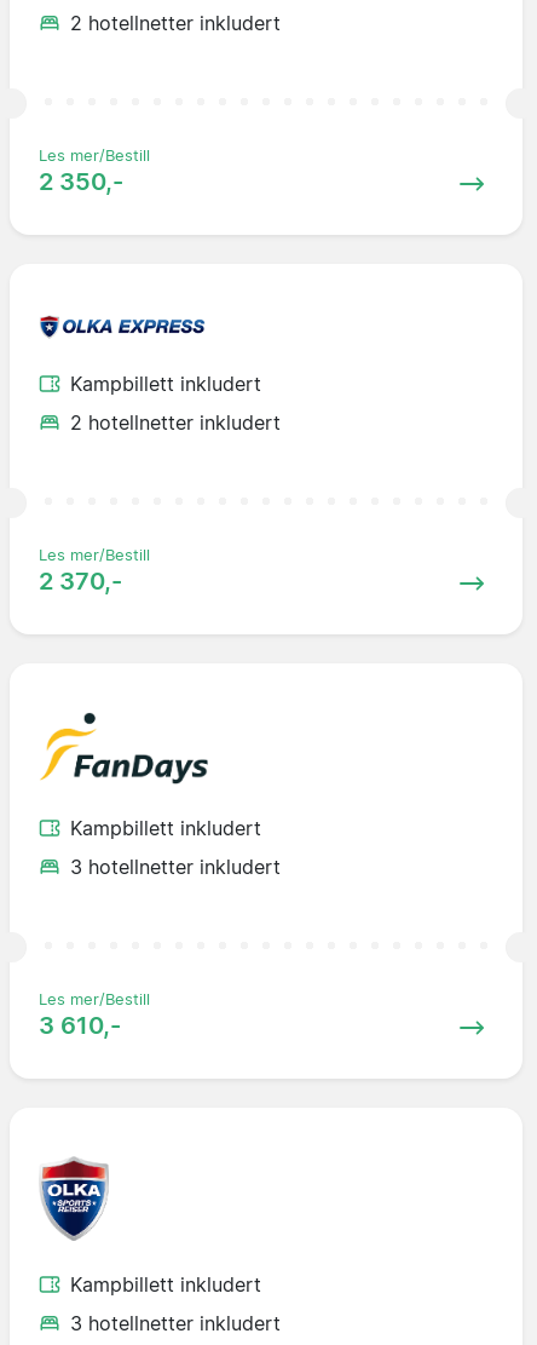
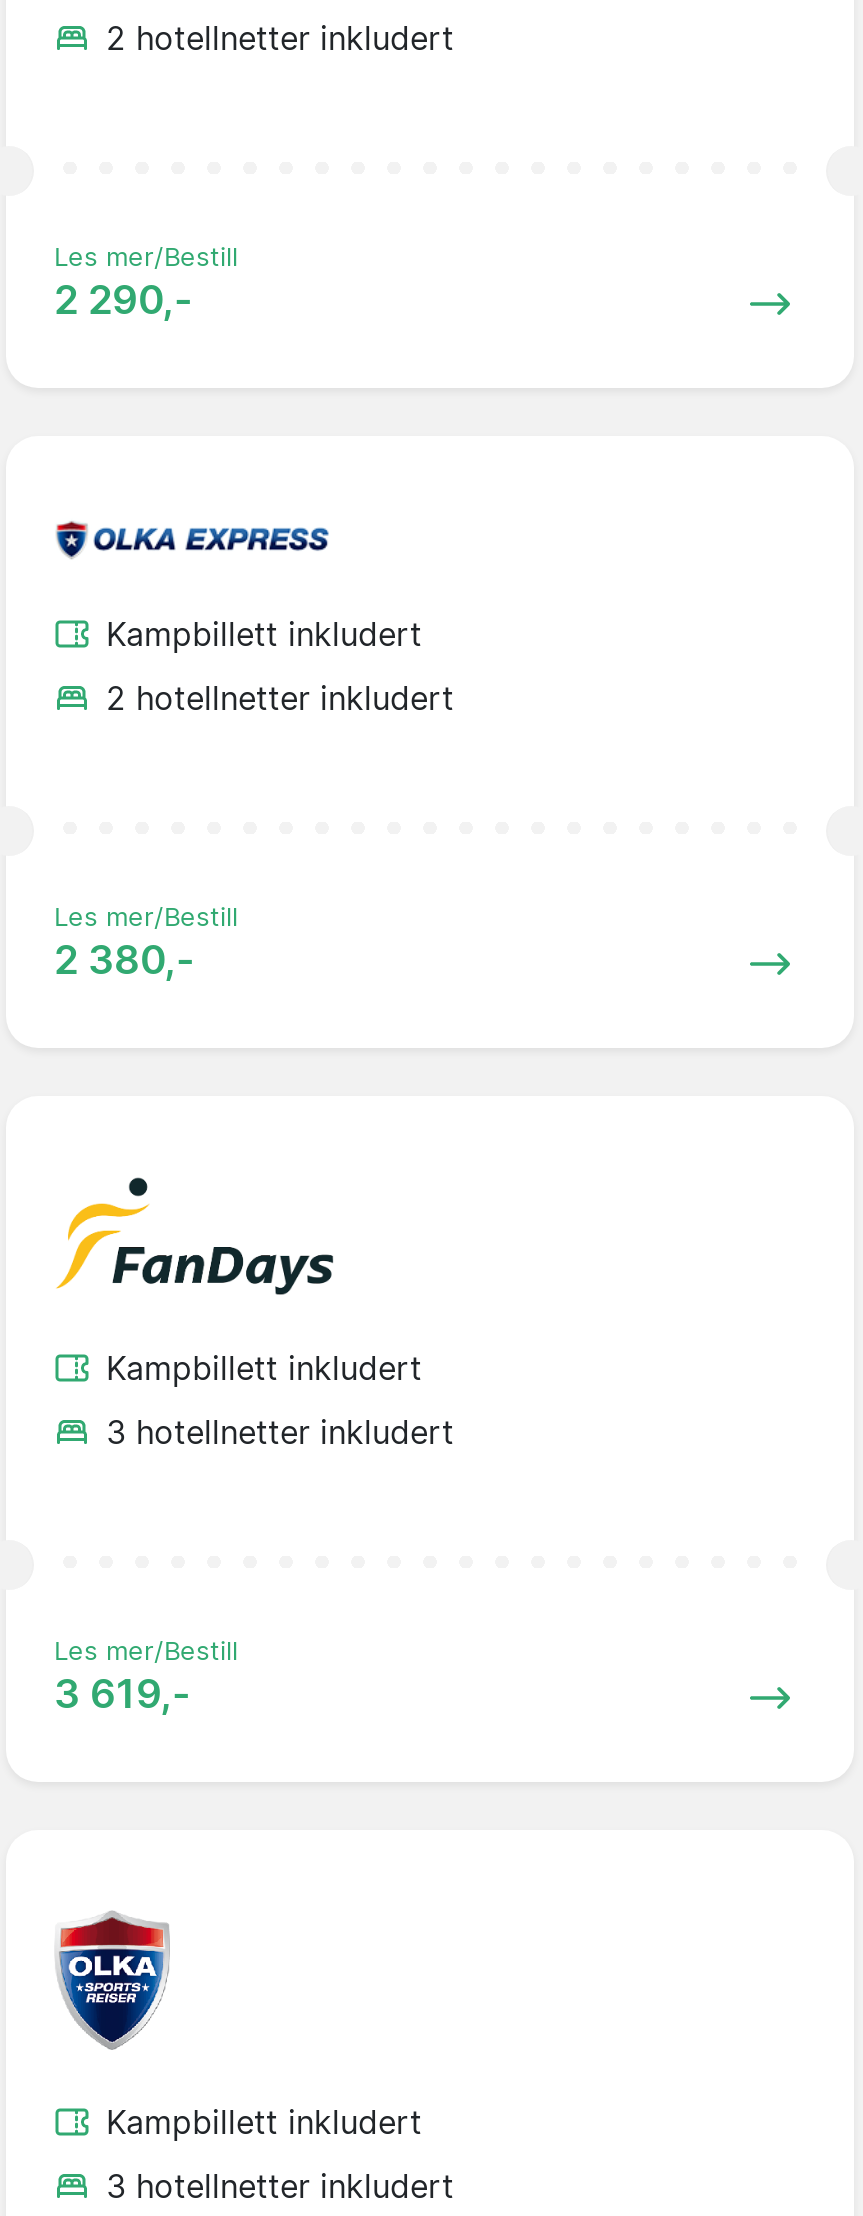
- 2 350,-
+ 2 290,-

- 2 370,-
+ 2 380,-

- 3 610,-
+ 3 619,-
